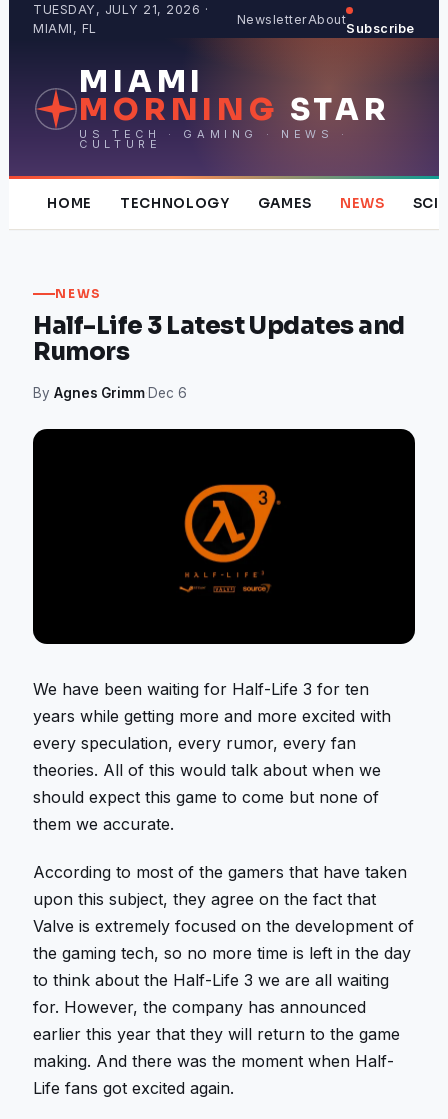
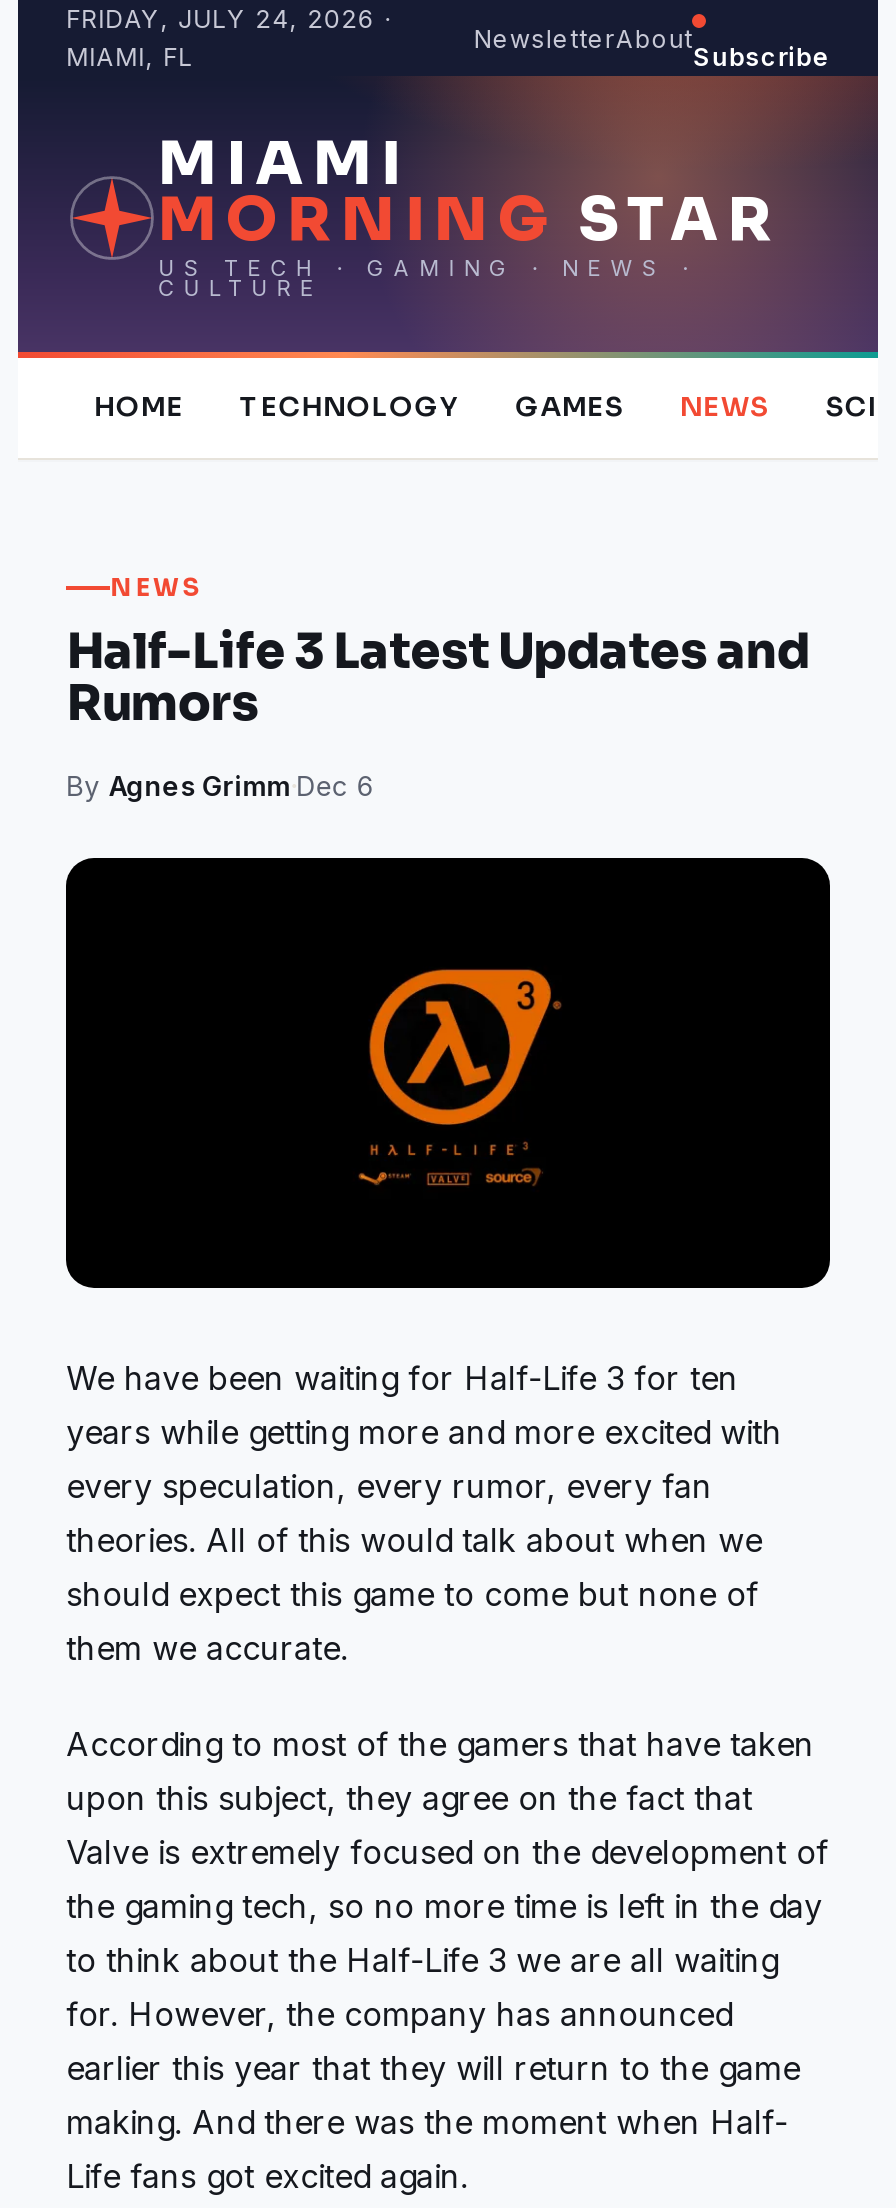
- TUESDAY, JULY 21, 2026 ·
+ FRIDAY, JULY 24, 2026 ·
